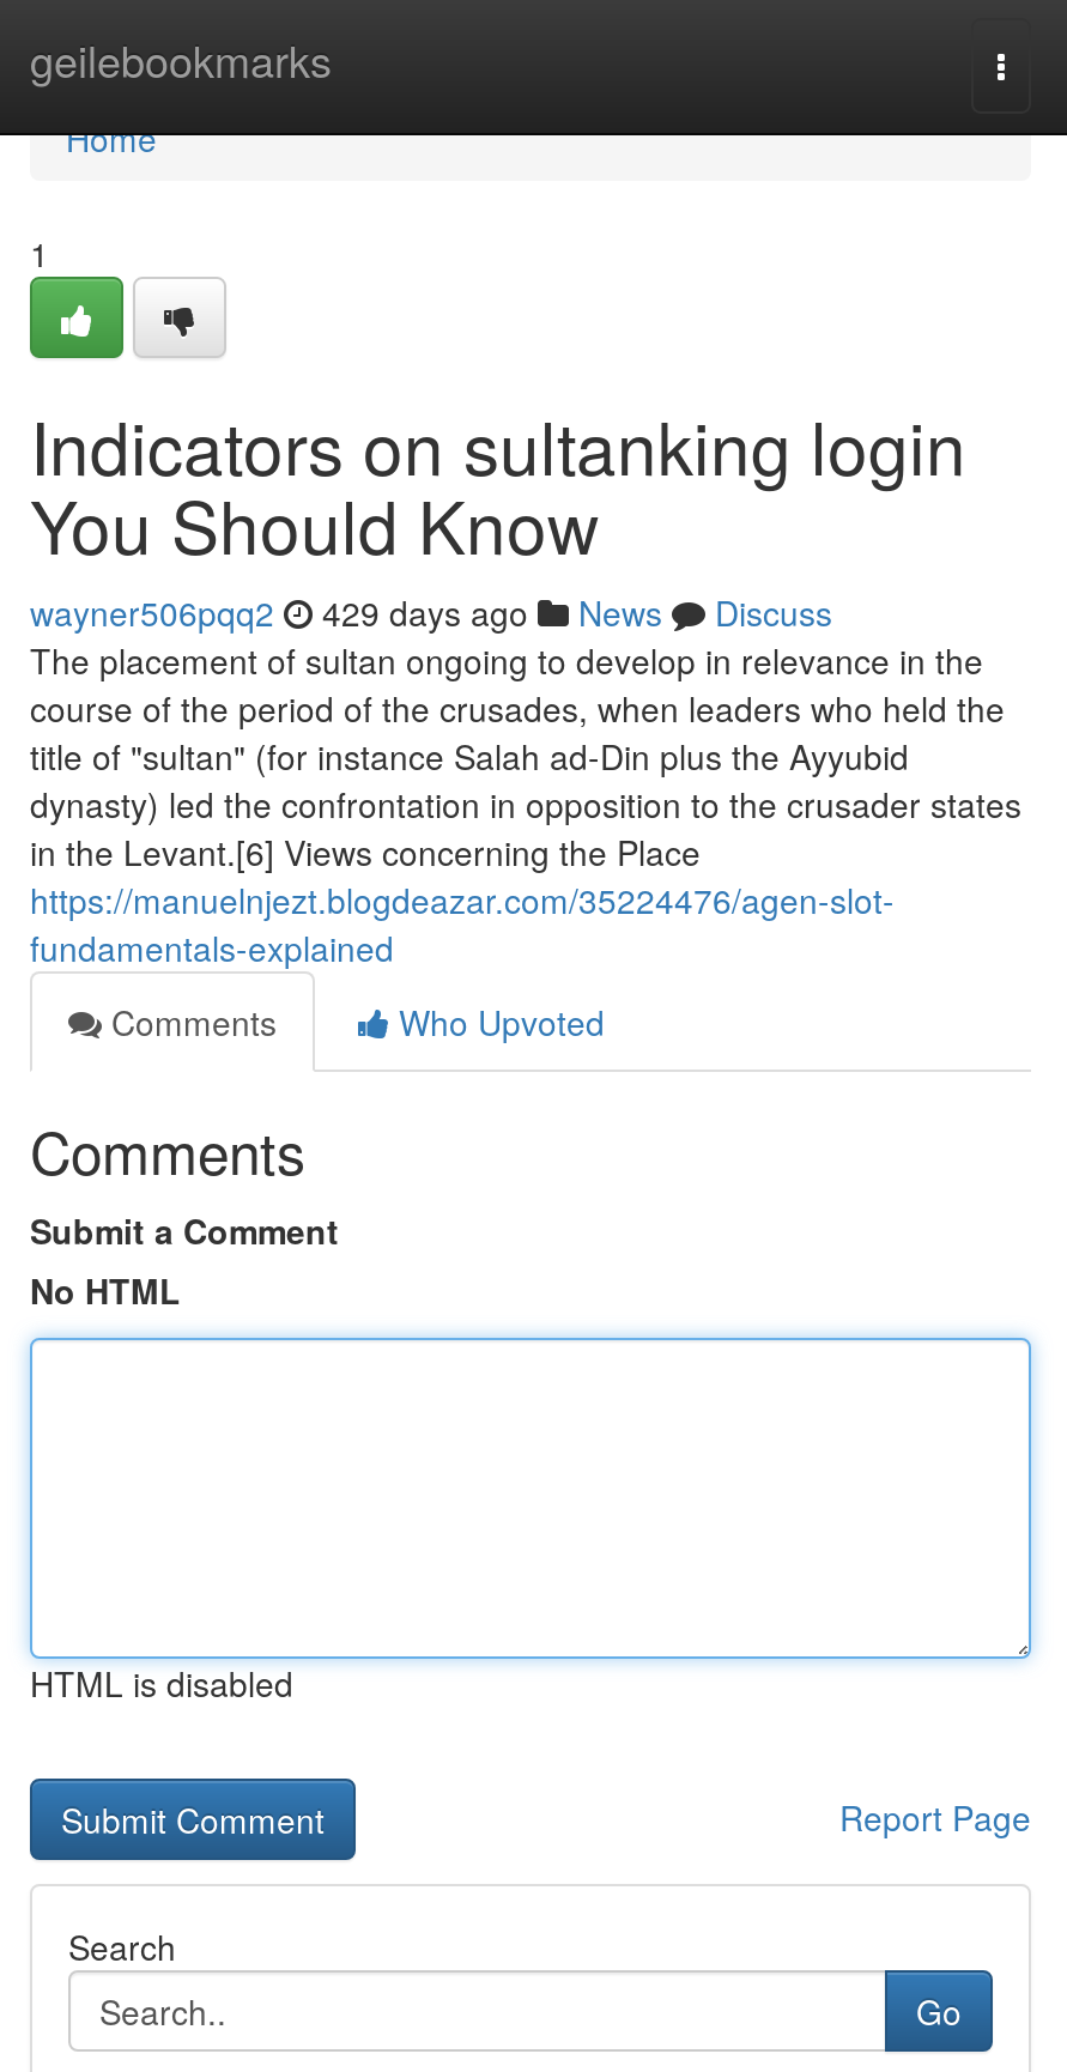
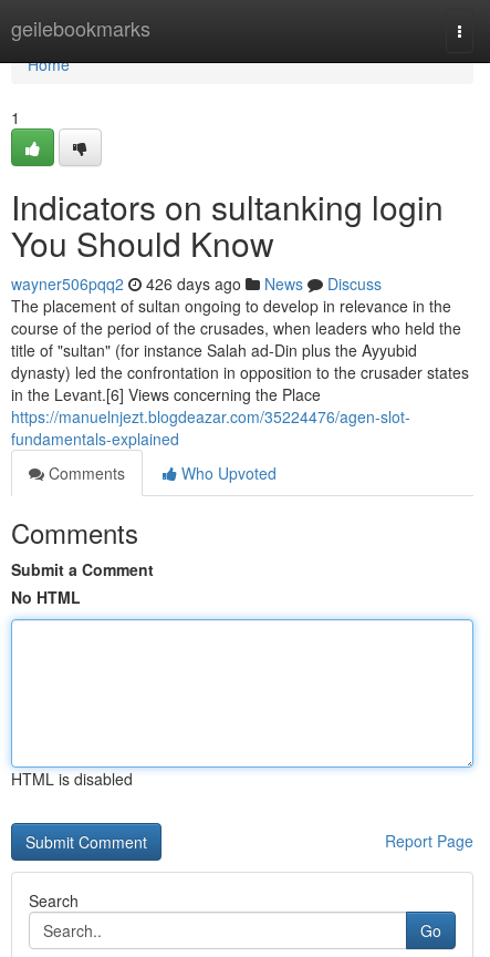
- wayner506pqq2 429 days ago News Discuss
+ wayner506pqq2 426 days ago News Discuss
